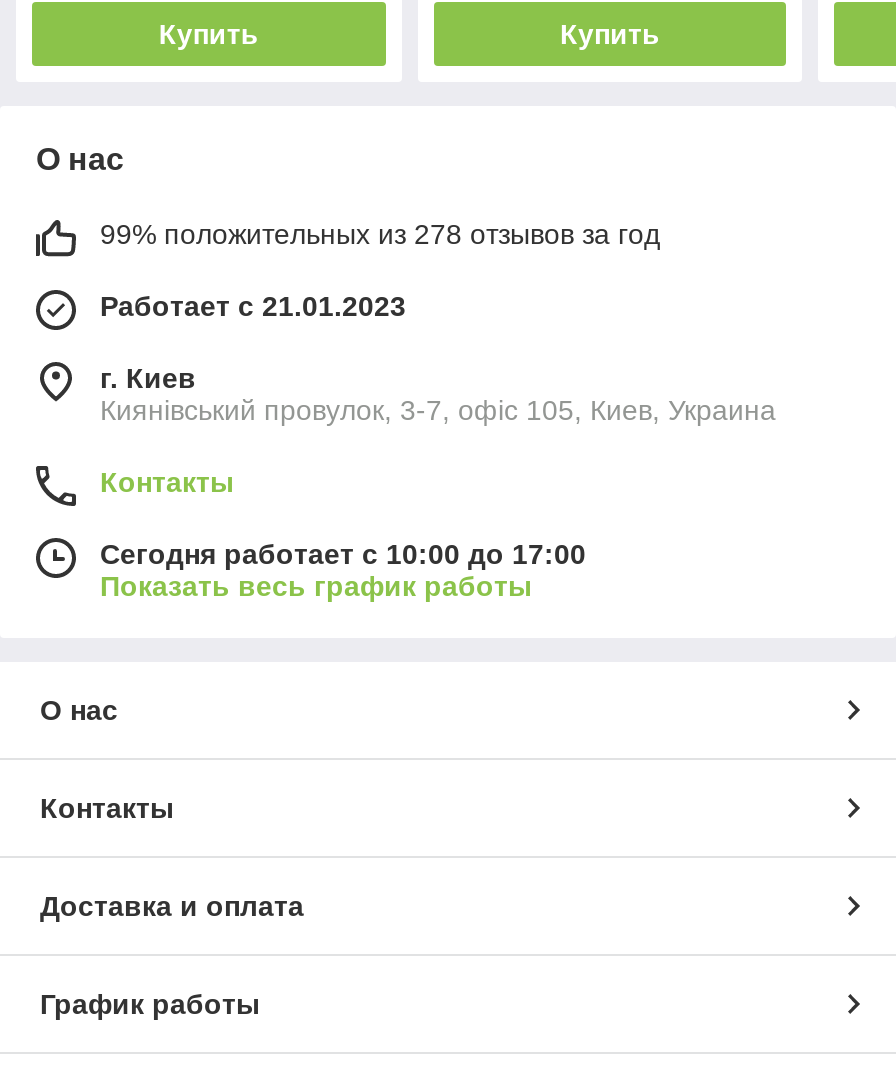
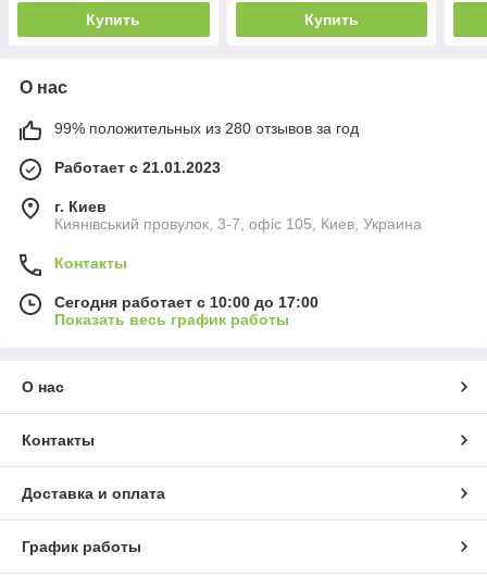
- 99% положительных из 278 отзывов за год
+ 99% положительных из 280 отзывов за год
